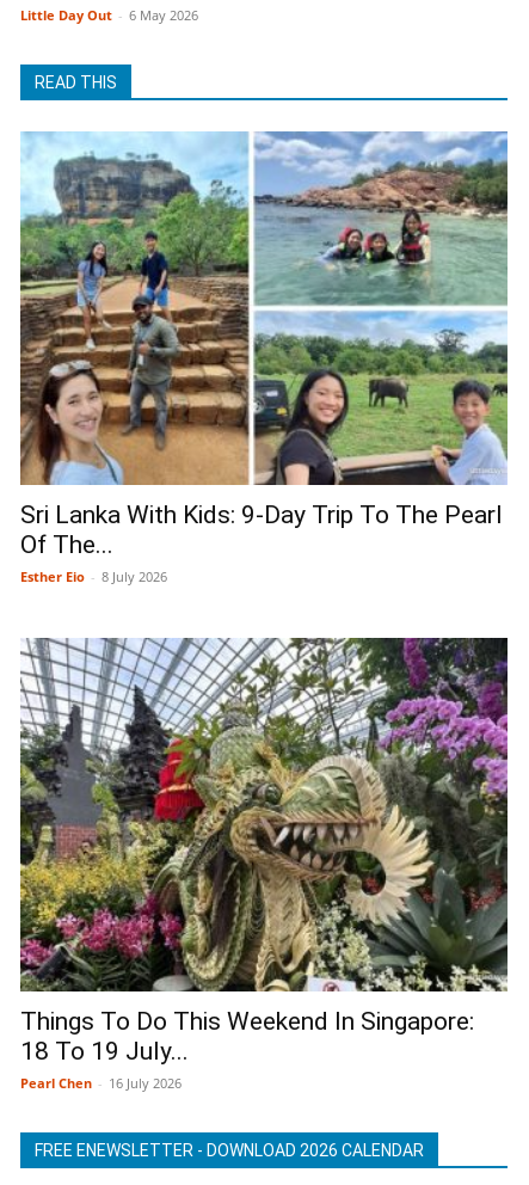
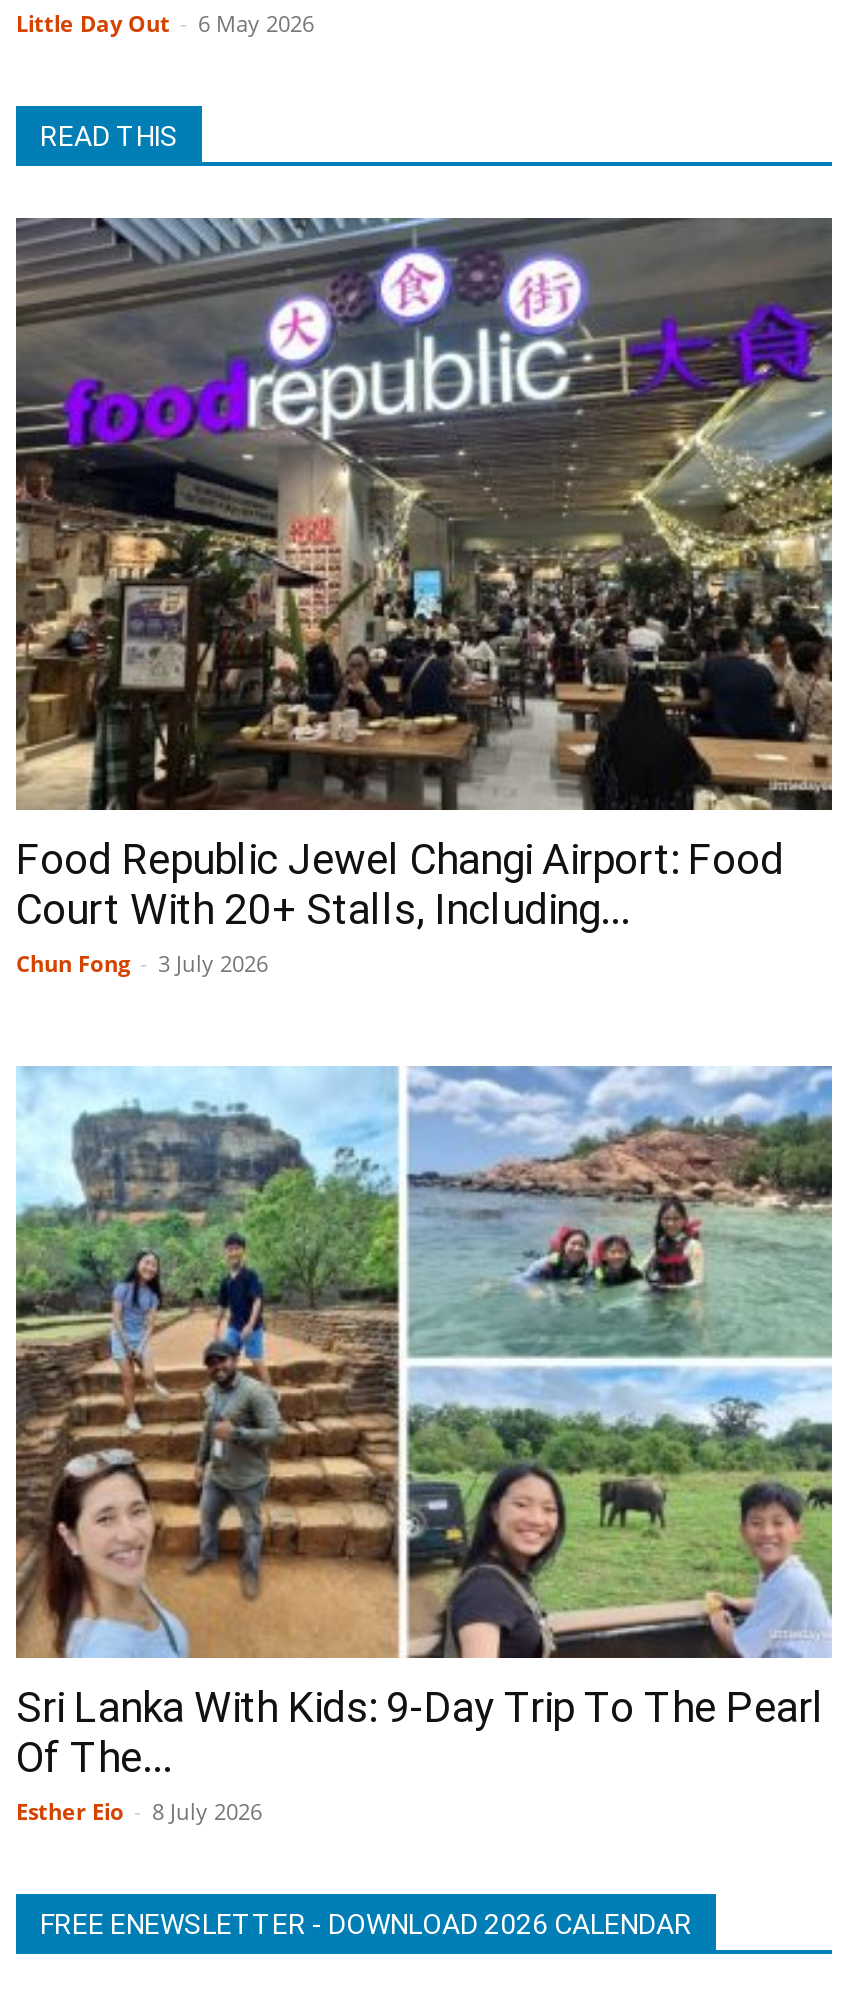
+ [image]
+ Food Republic Jewel Changi Airport: Food
+ Court With 20+ Stalls, Including...
+ Chun Fong - 3 July 2026

moved down: [image] | Sri Lanka With Kids: 9-Day Trip To The Pearl | Of The... | Esther Eio - 8 July 2026

- [image]
- Things To Do This Weekend In Singapore:
- 18 To 19 July...
- Pearl Chen - 16 July 2026
